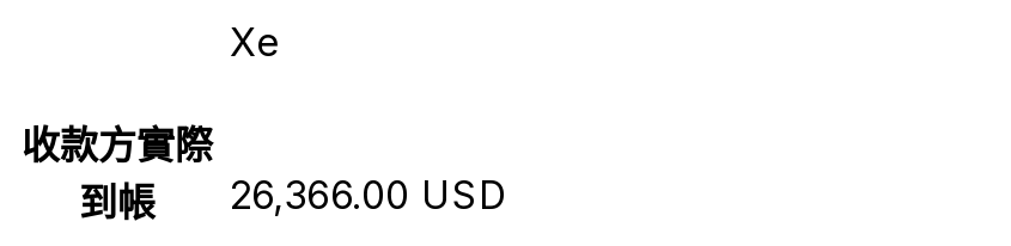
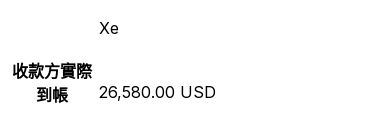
- 到帳 26,366.00 USD
+ 到帳 26,580.00 USD
